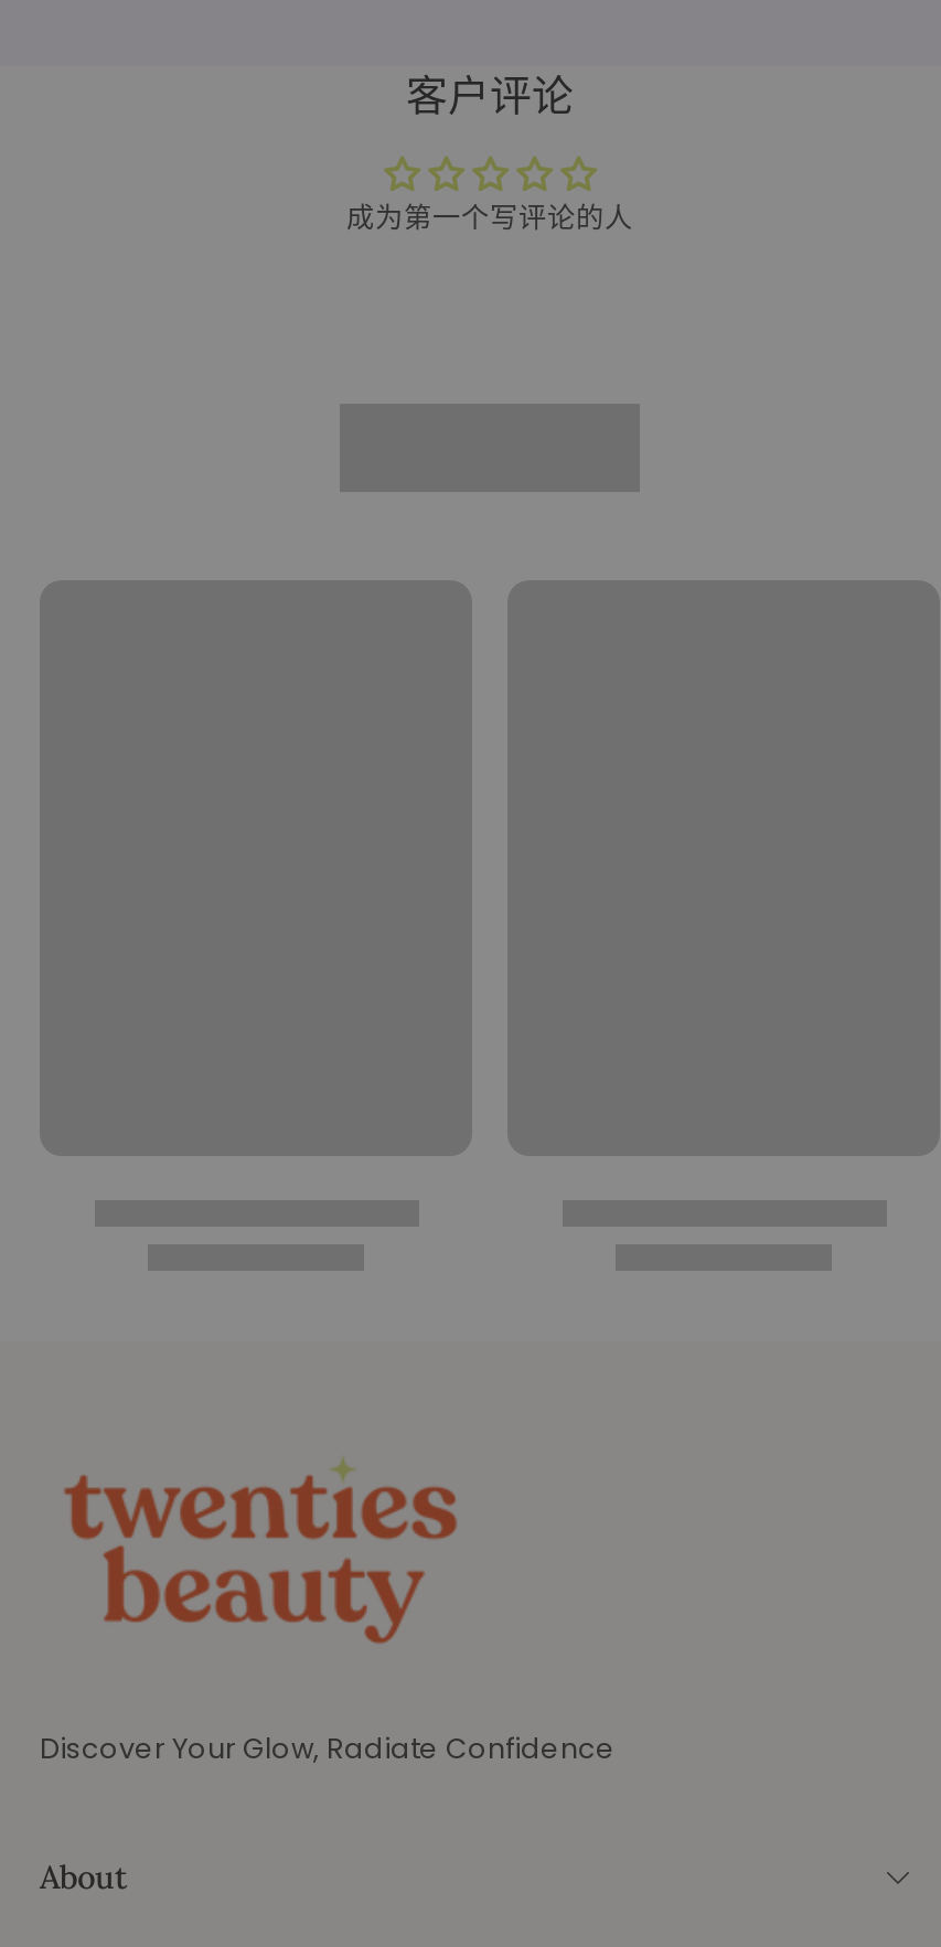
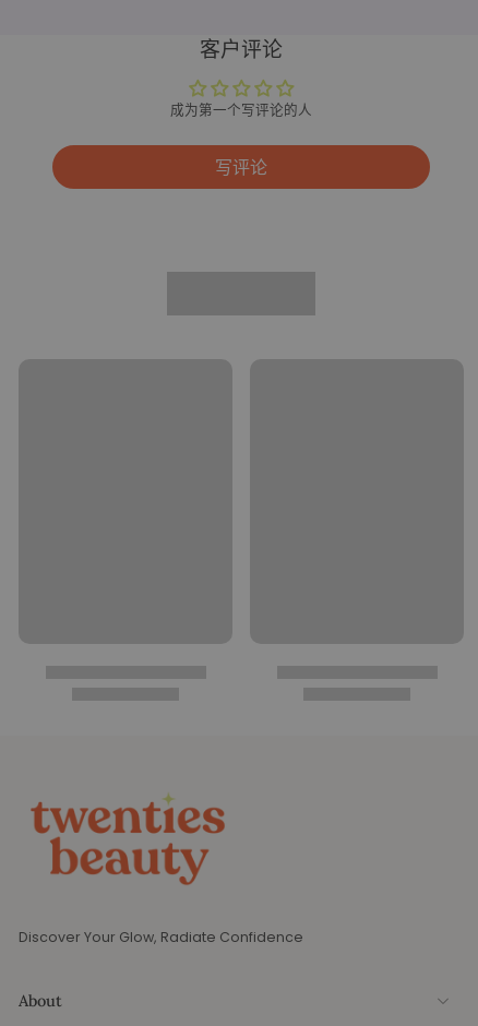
+ 写评论
